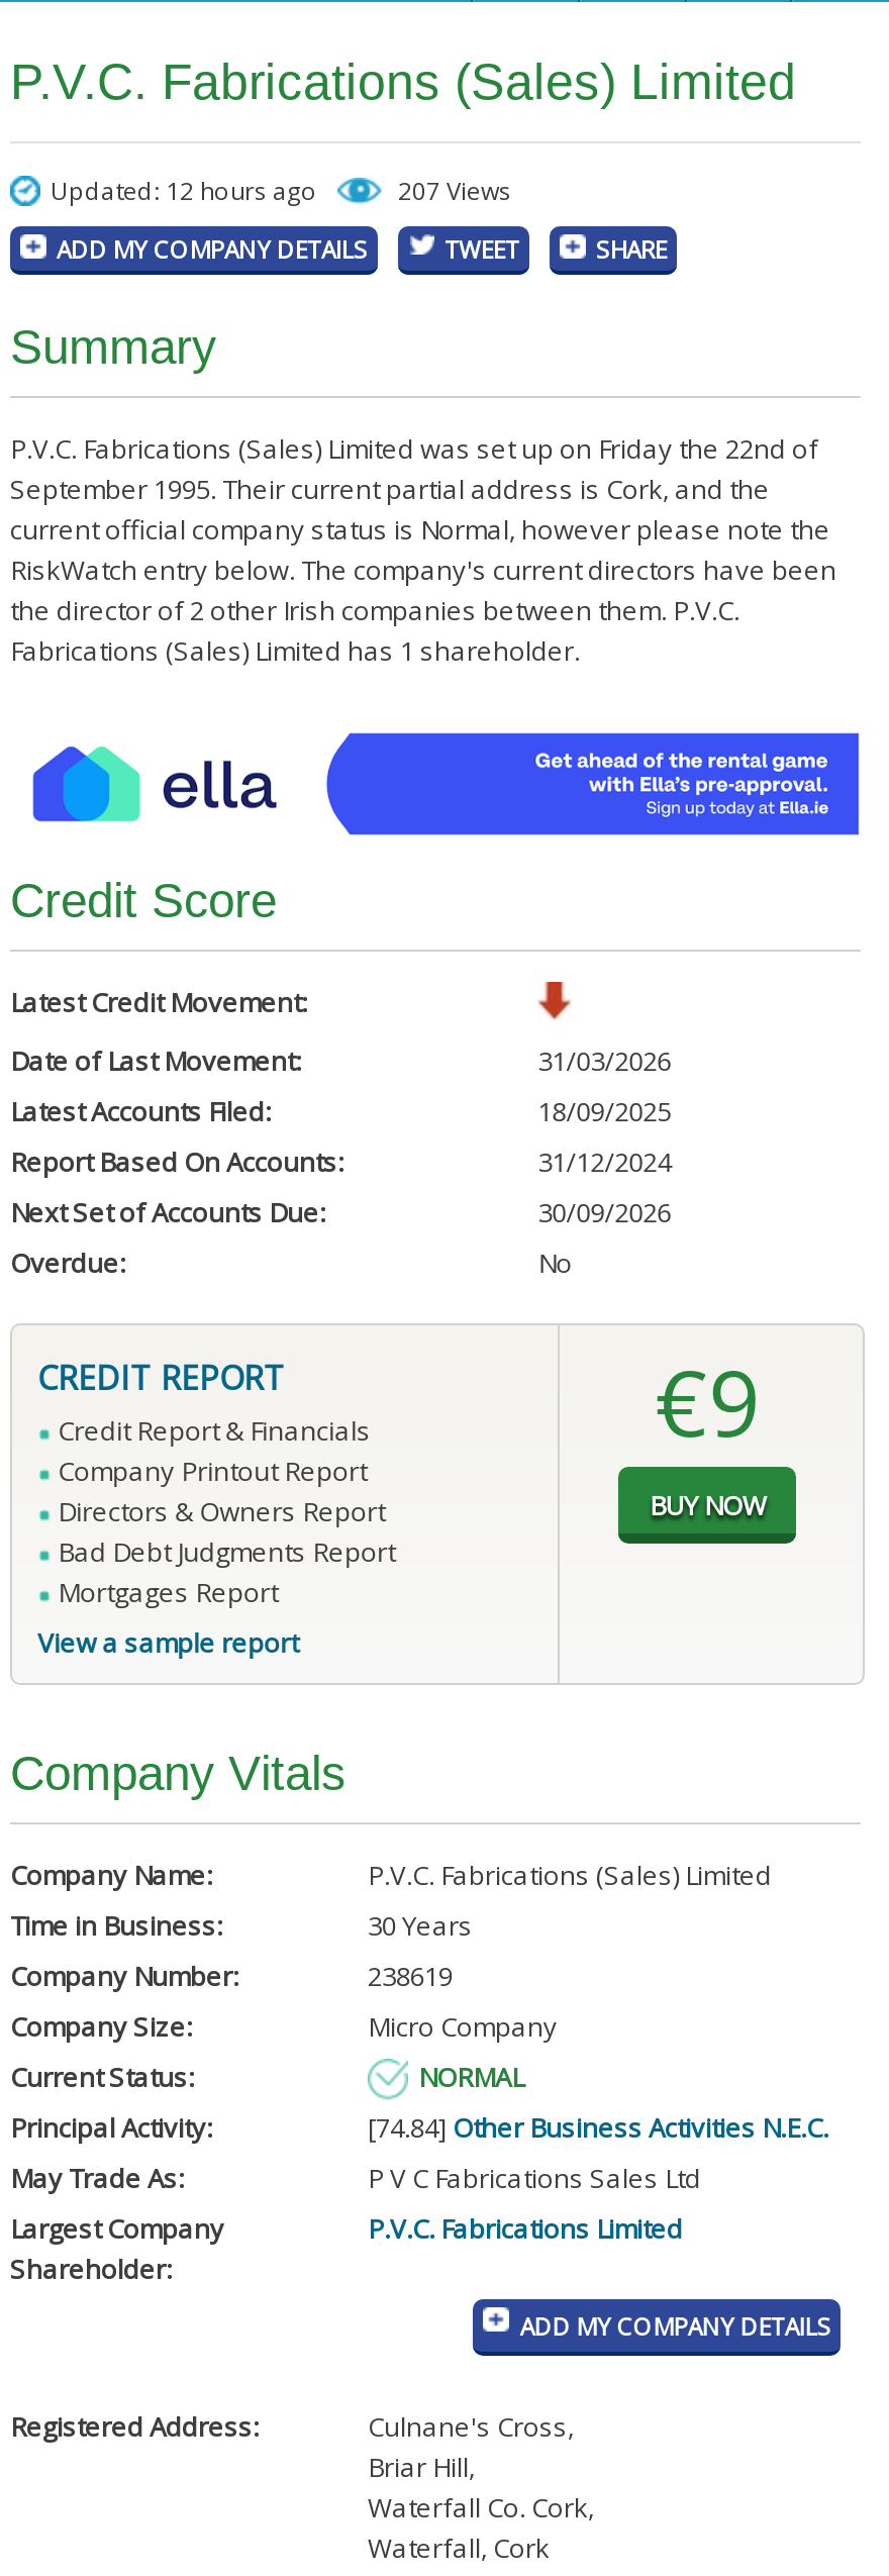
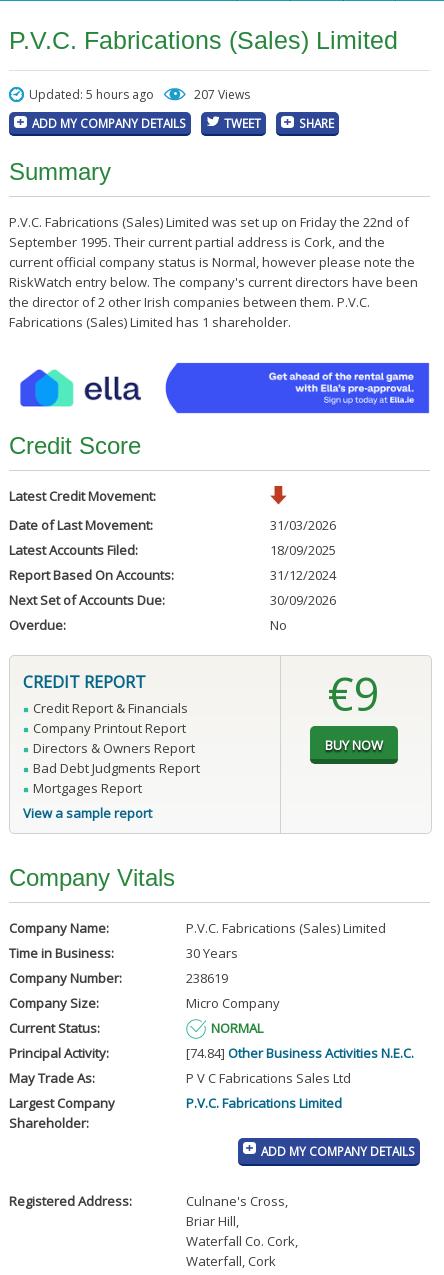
- Updated: 12 hours ago
+ Updated: 5 hours ago
